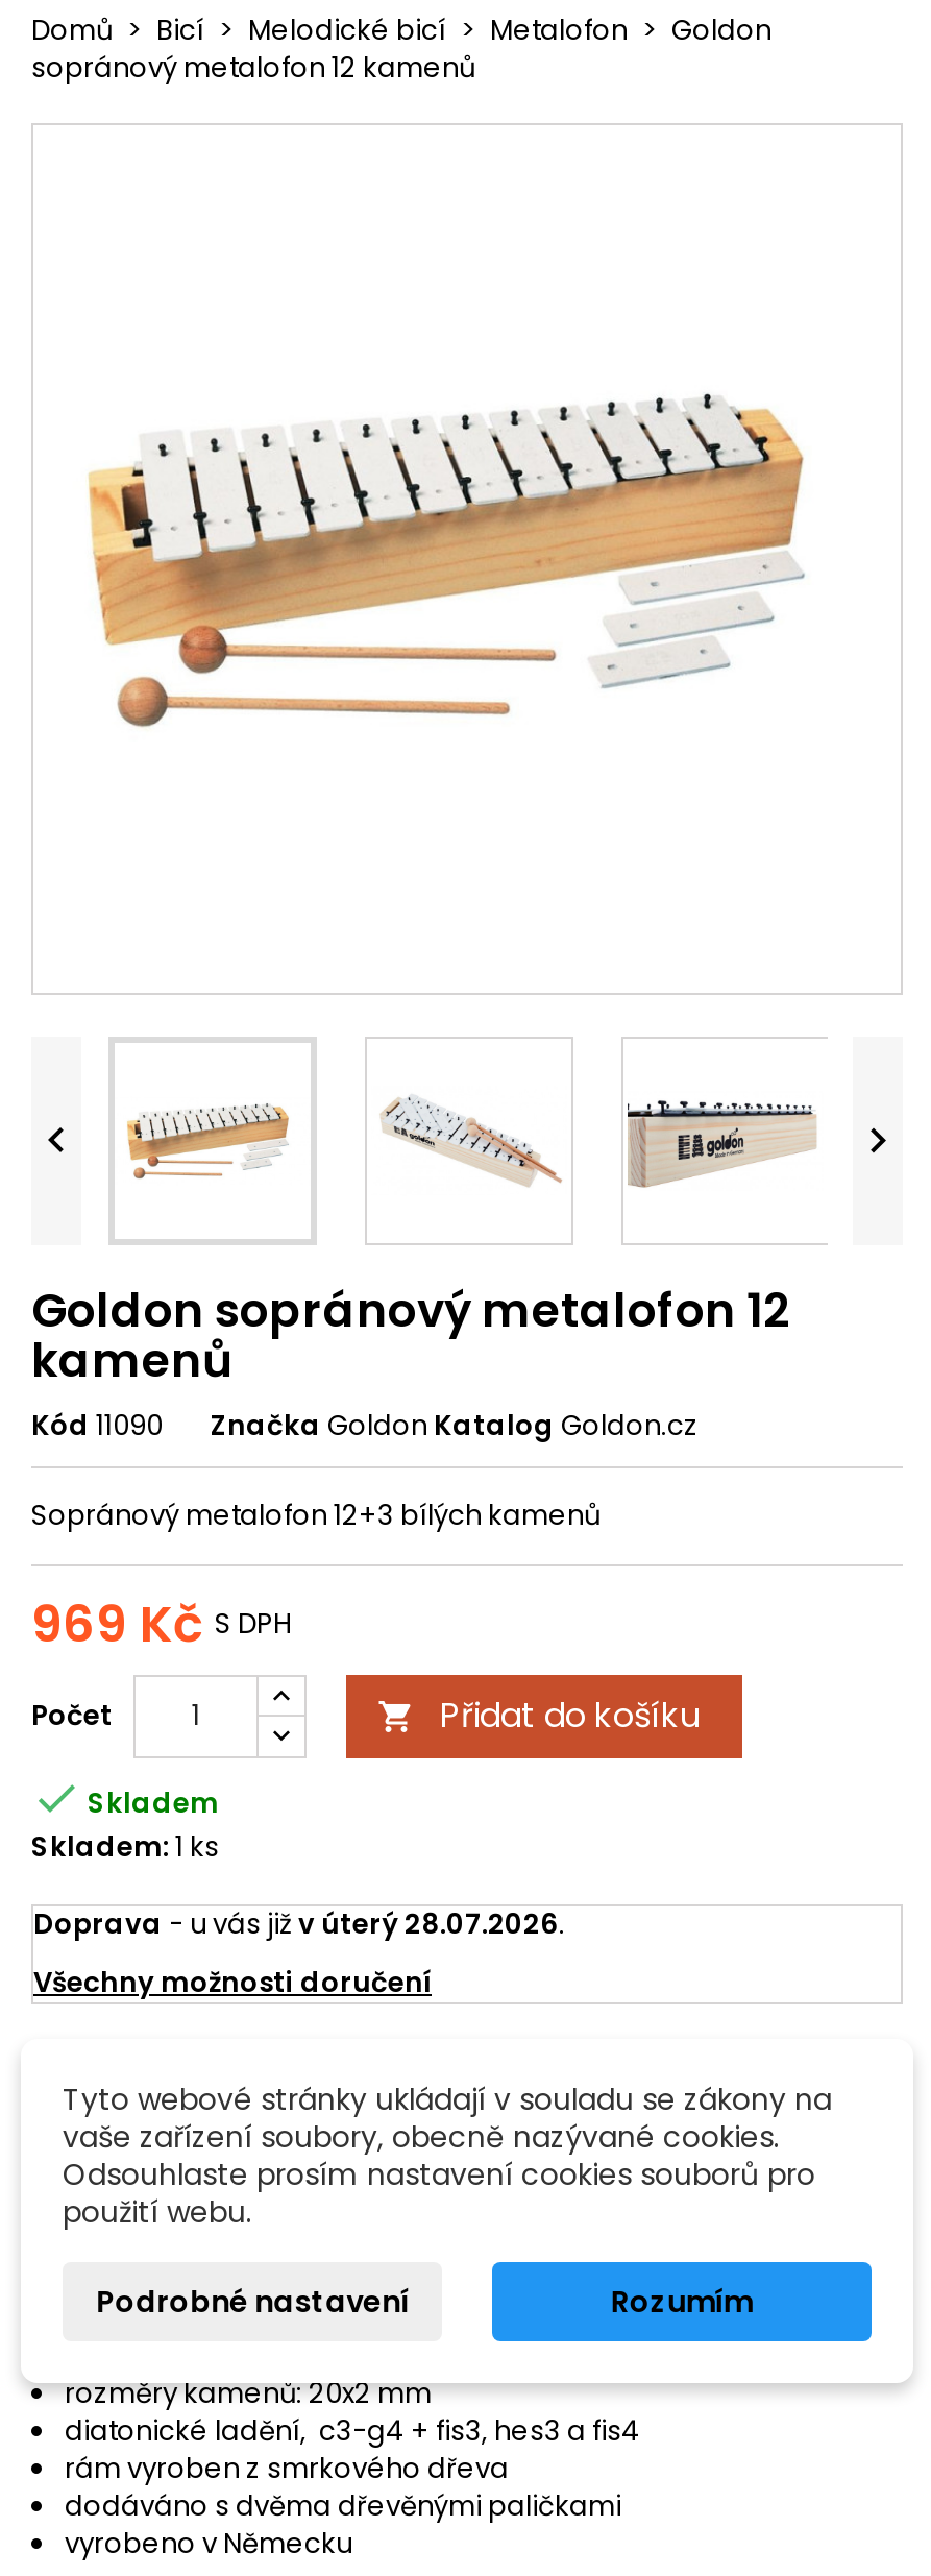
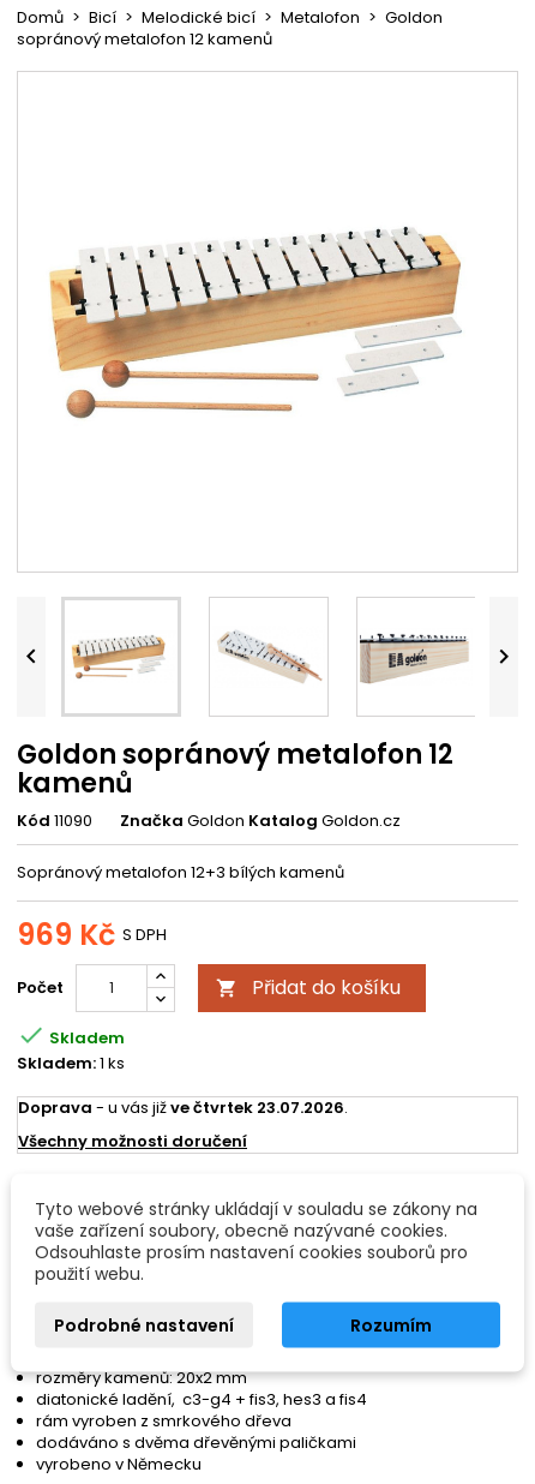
- Doprava - u vás již v úterý 28.07.2026.
+ Doprava - u vás již ve čtvrtek 23.07.2026.
